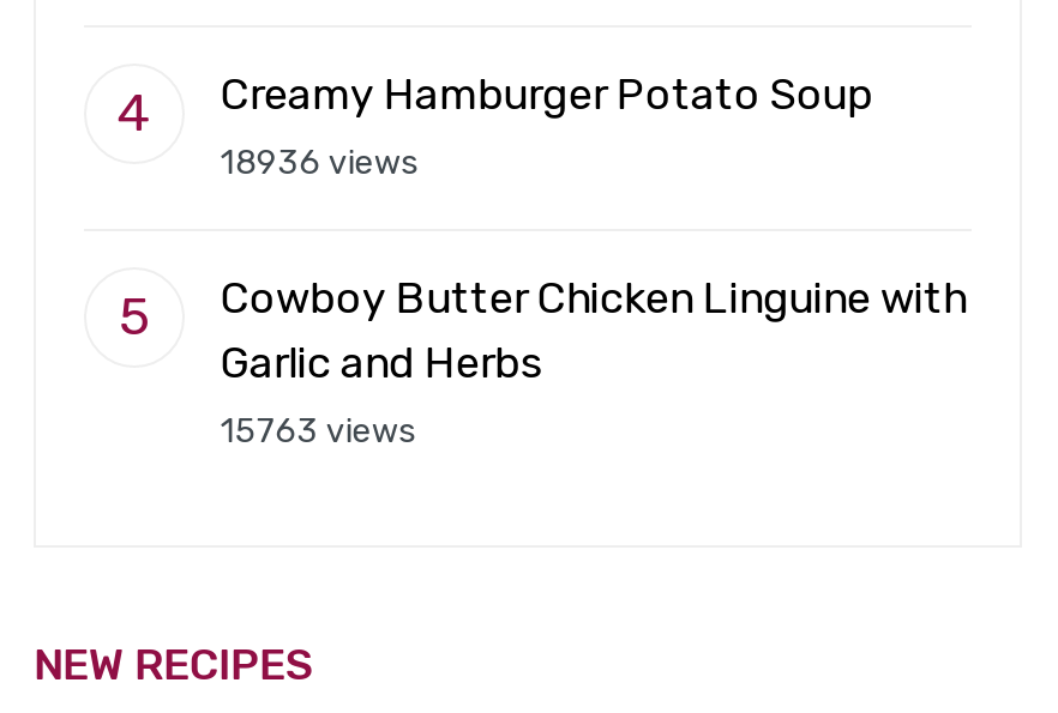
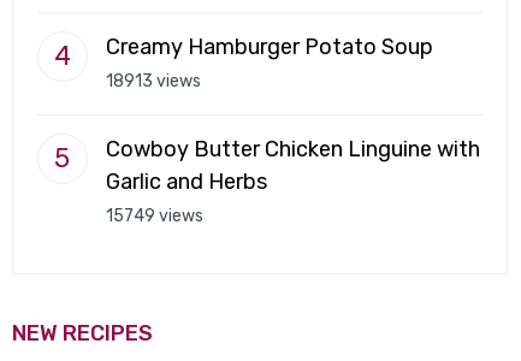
- 18936 views
+ 18913 views

- 15763 views
+ 15749 views
